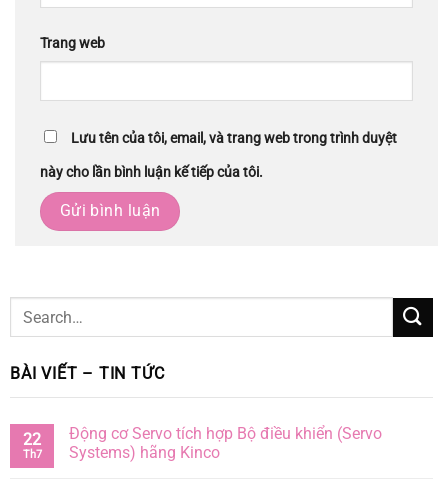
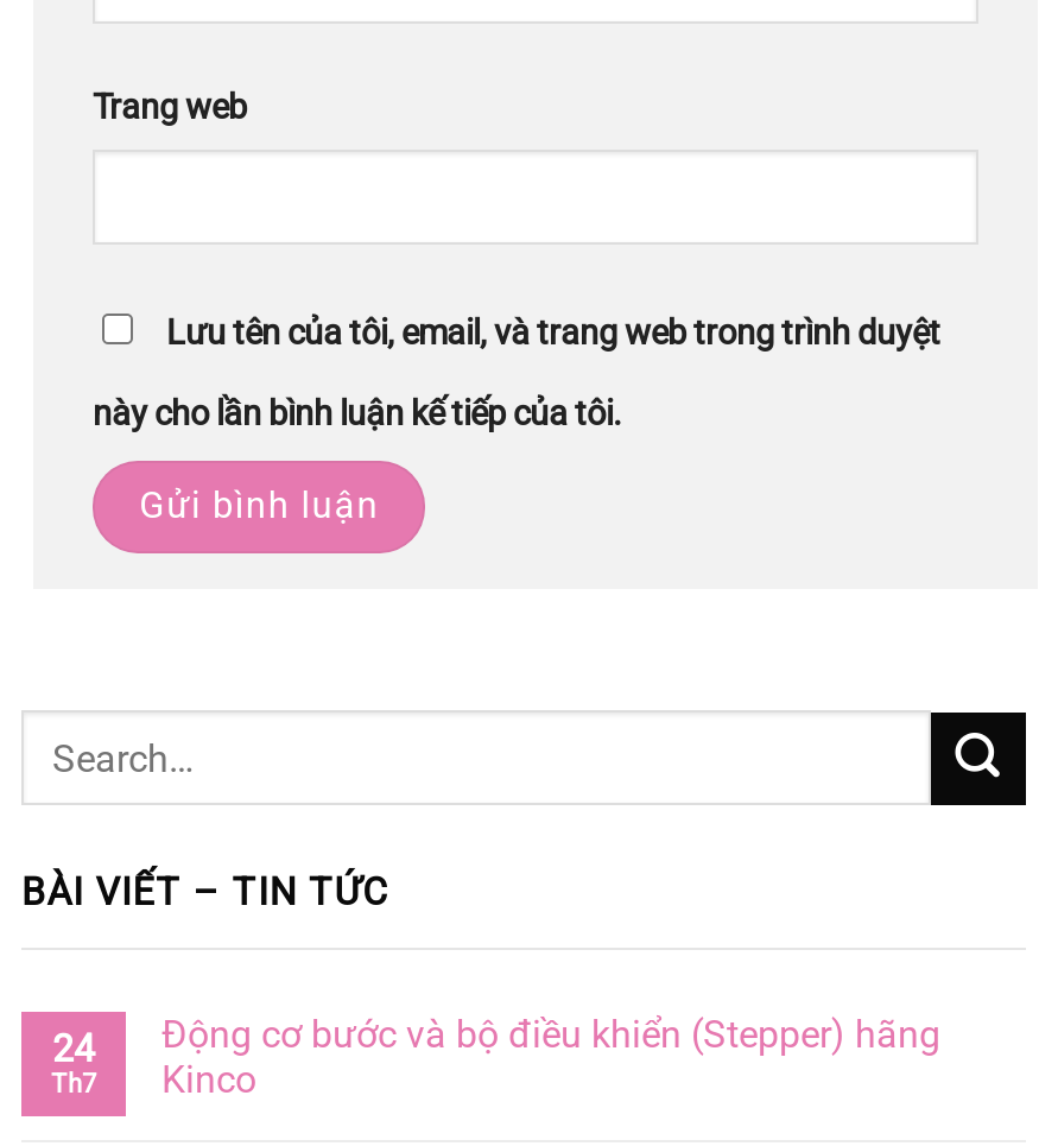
- Động cơ Servo tích hợp Bộ điều khiển (Servo
- Systems) hãng Kinco
+ Động cơ bước và bộ điều khiển (Stepper) hãng
+ Kinco

- 22
+ 24
